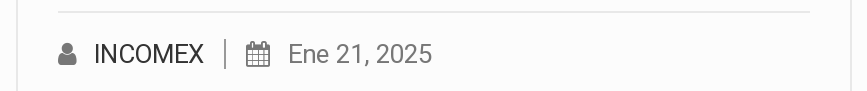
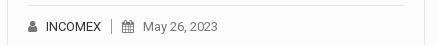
- Ene 21, 2025
+ May 26, 2023
